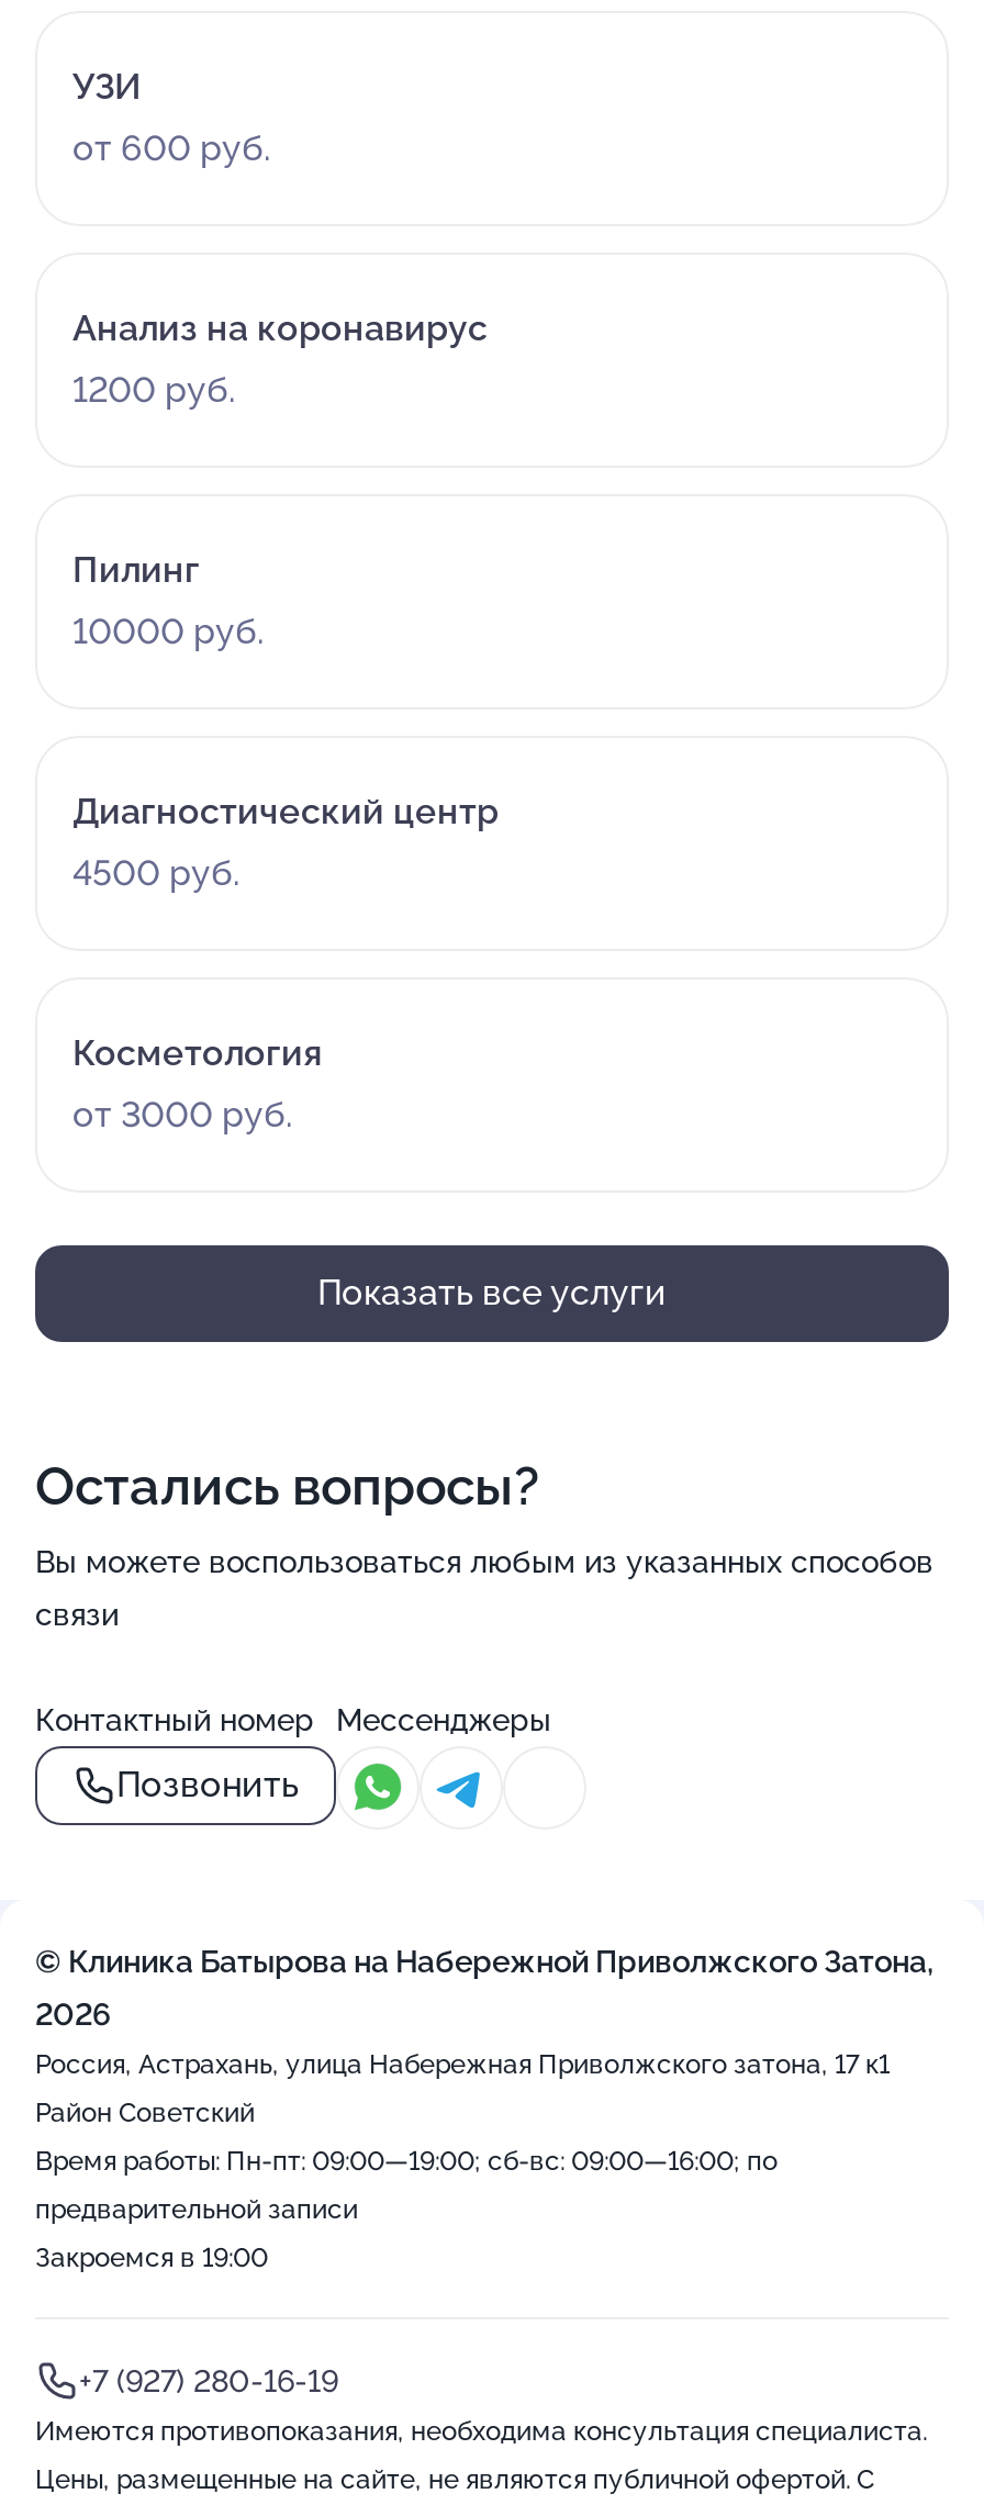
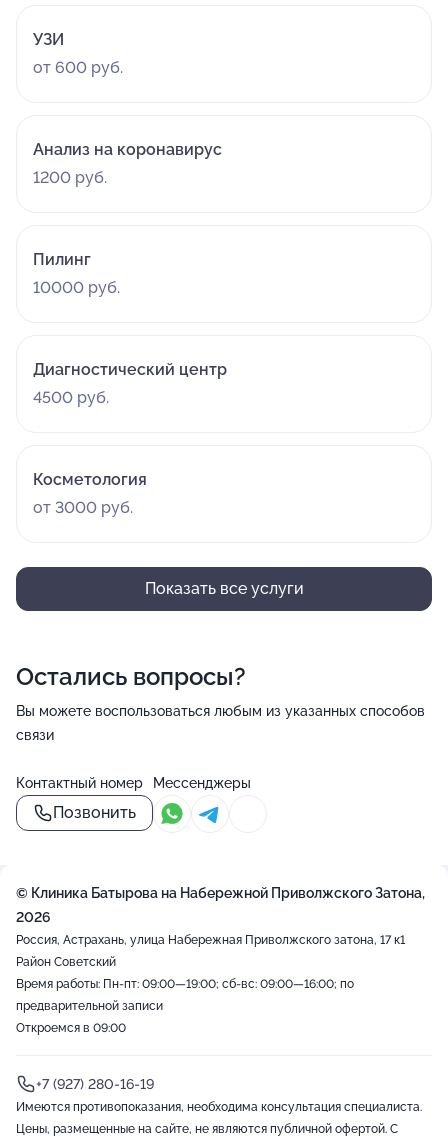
- Закроемся в 19:00
+ Откроемся в 09:00
